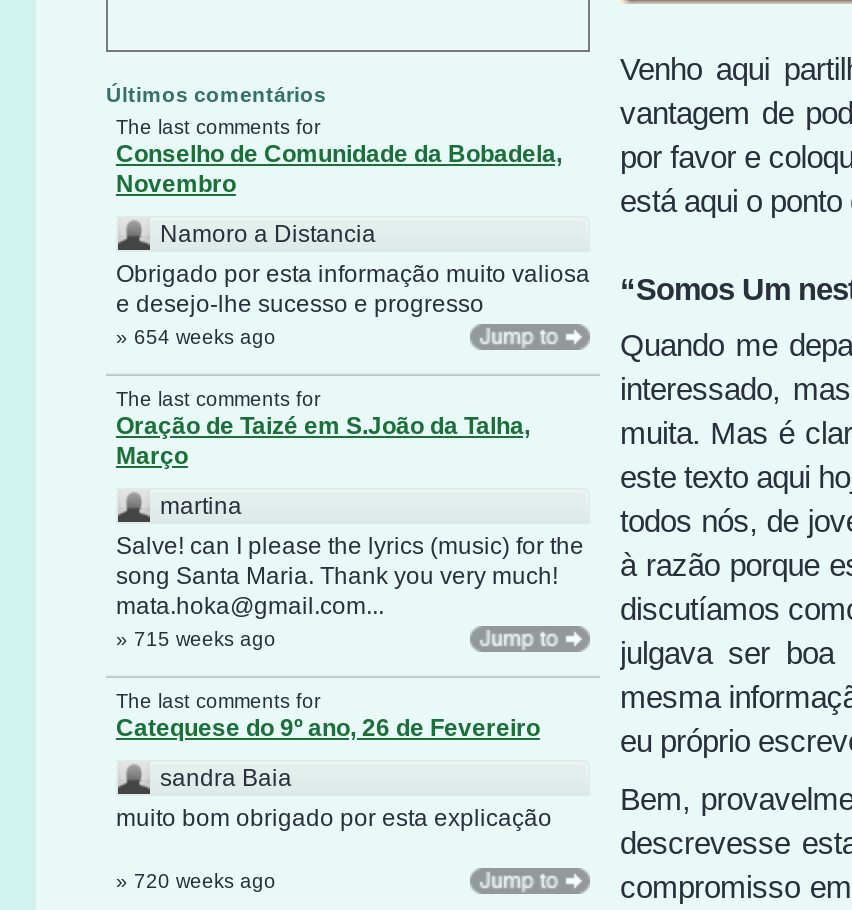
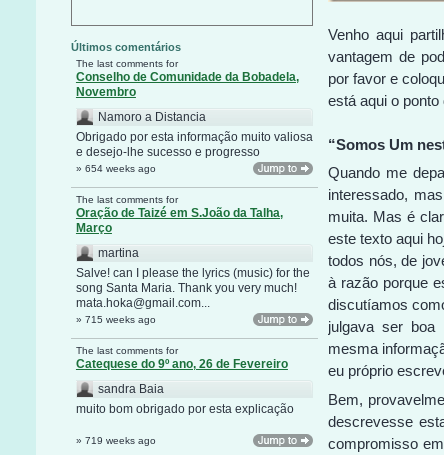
- » 720 weeks ago
+ » 719 weeks ago
